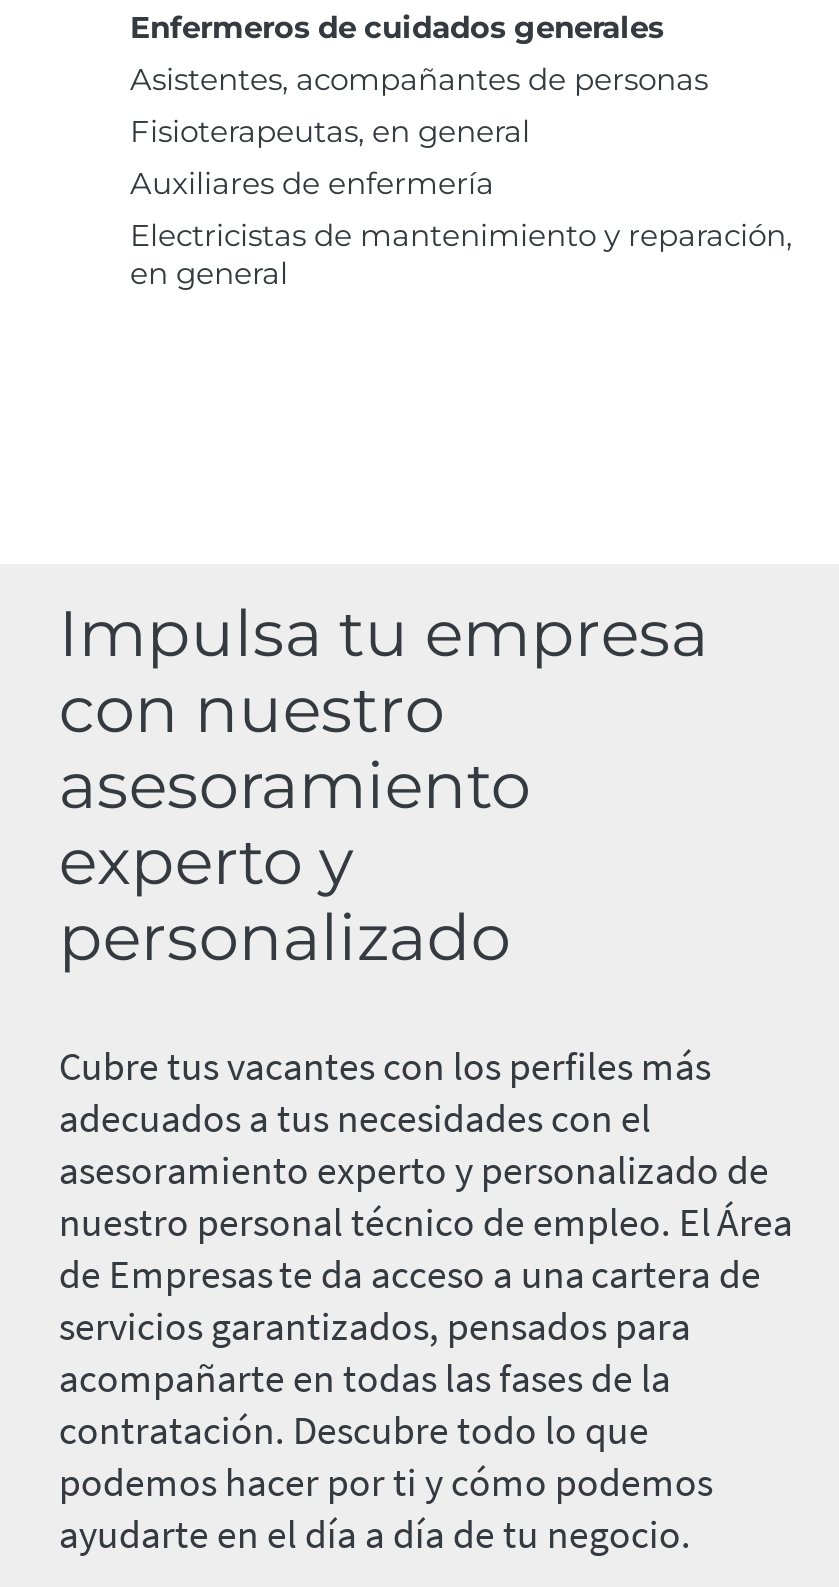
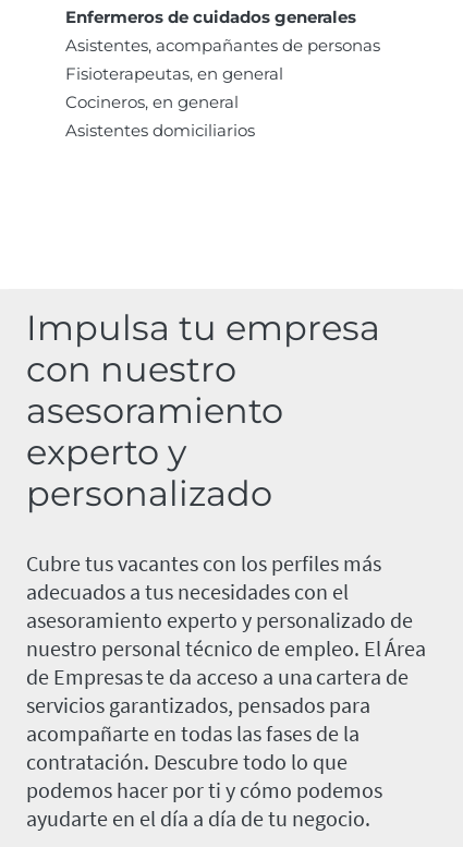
- Auxiliares de enfermería
- Electricistas de mantenimiento y reparación,
- en general
+ Cocineros, en general
+ Asistentes domiciliarios
